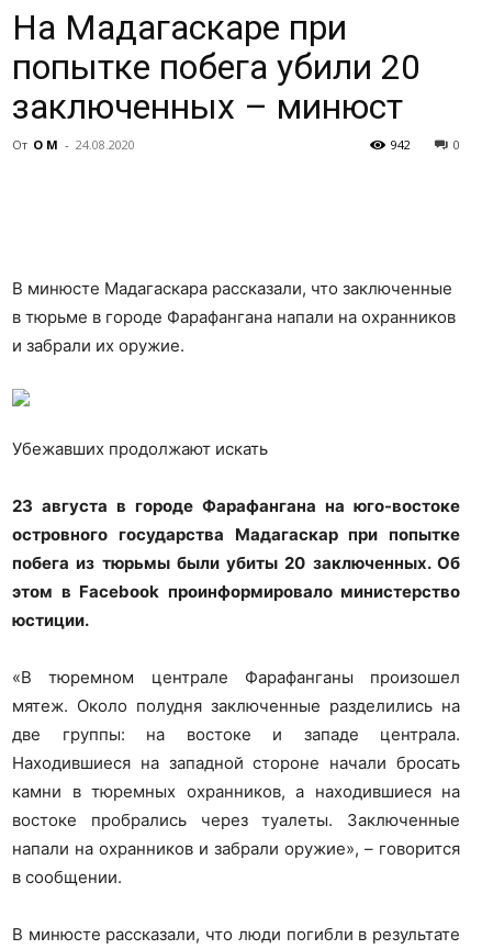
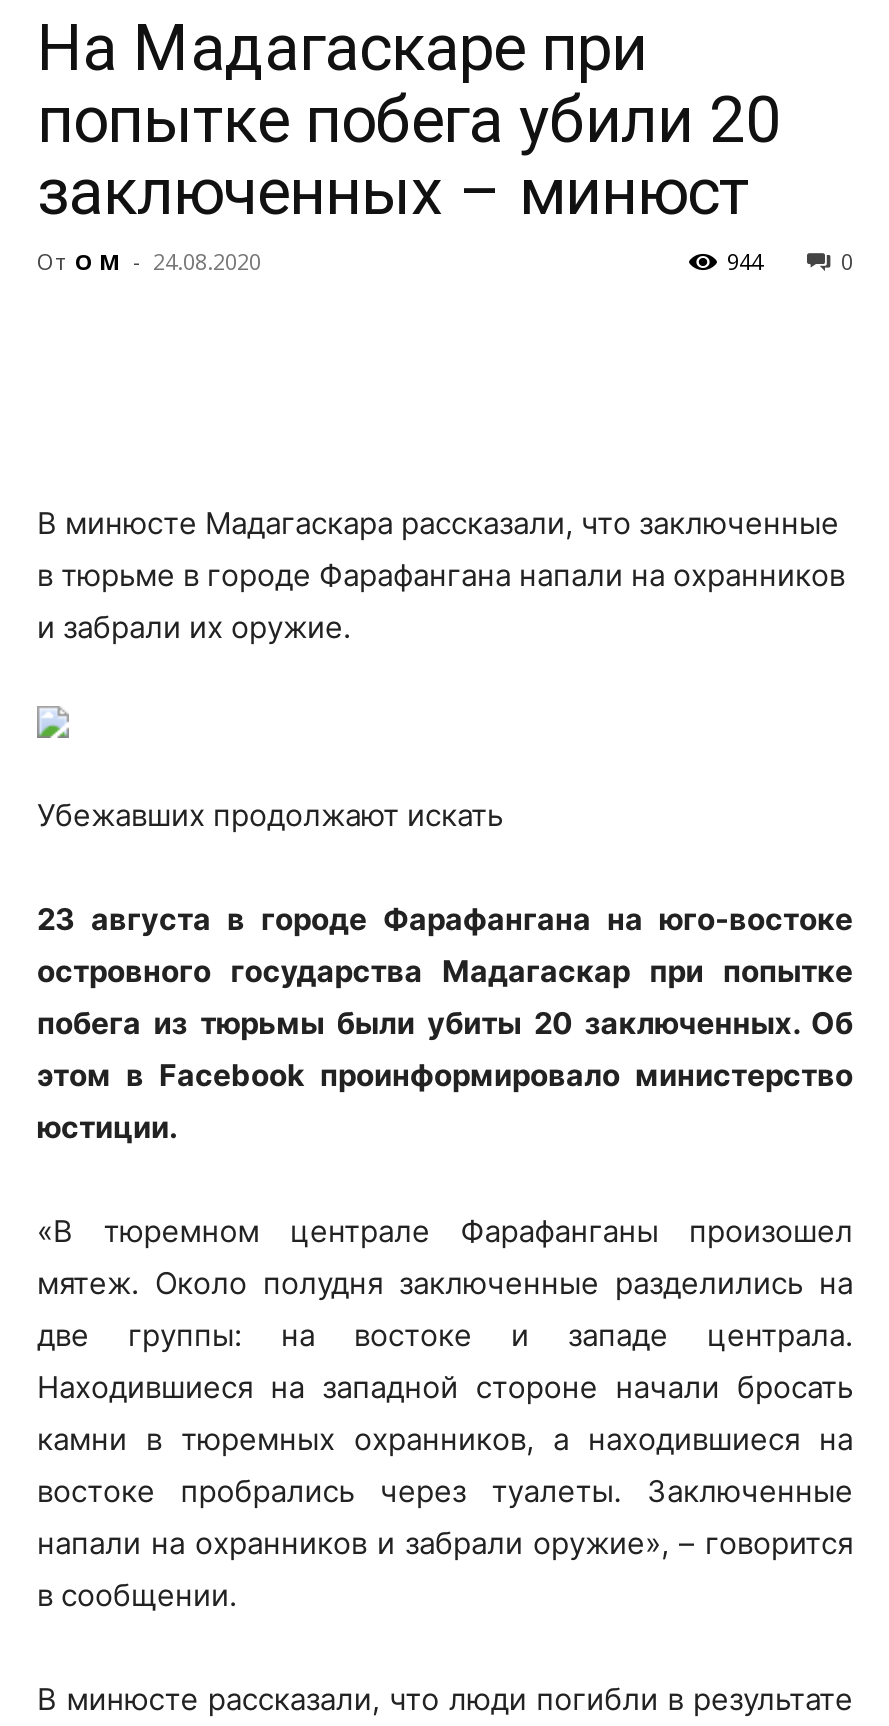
- 942
+ 944
